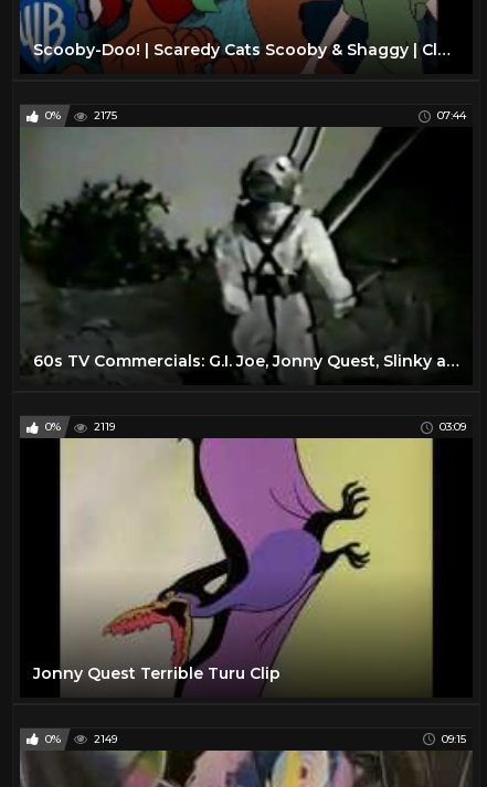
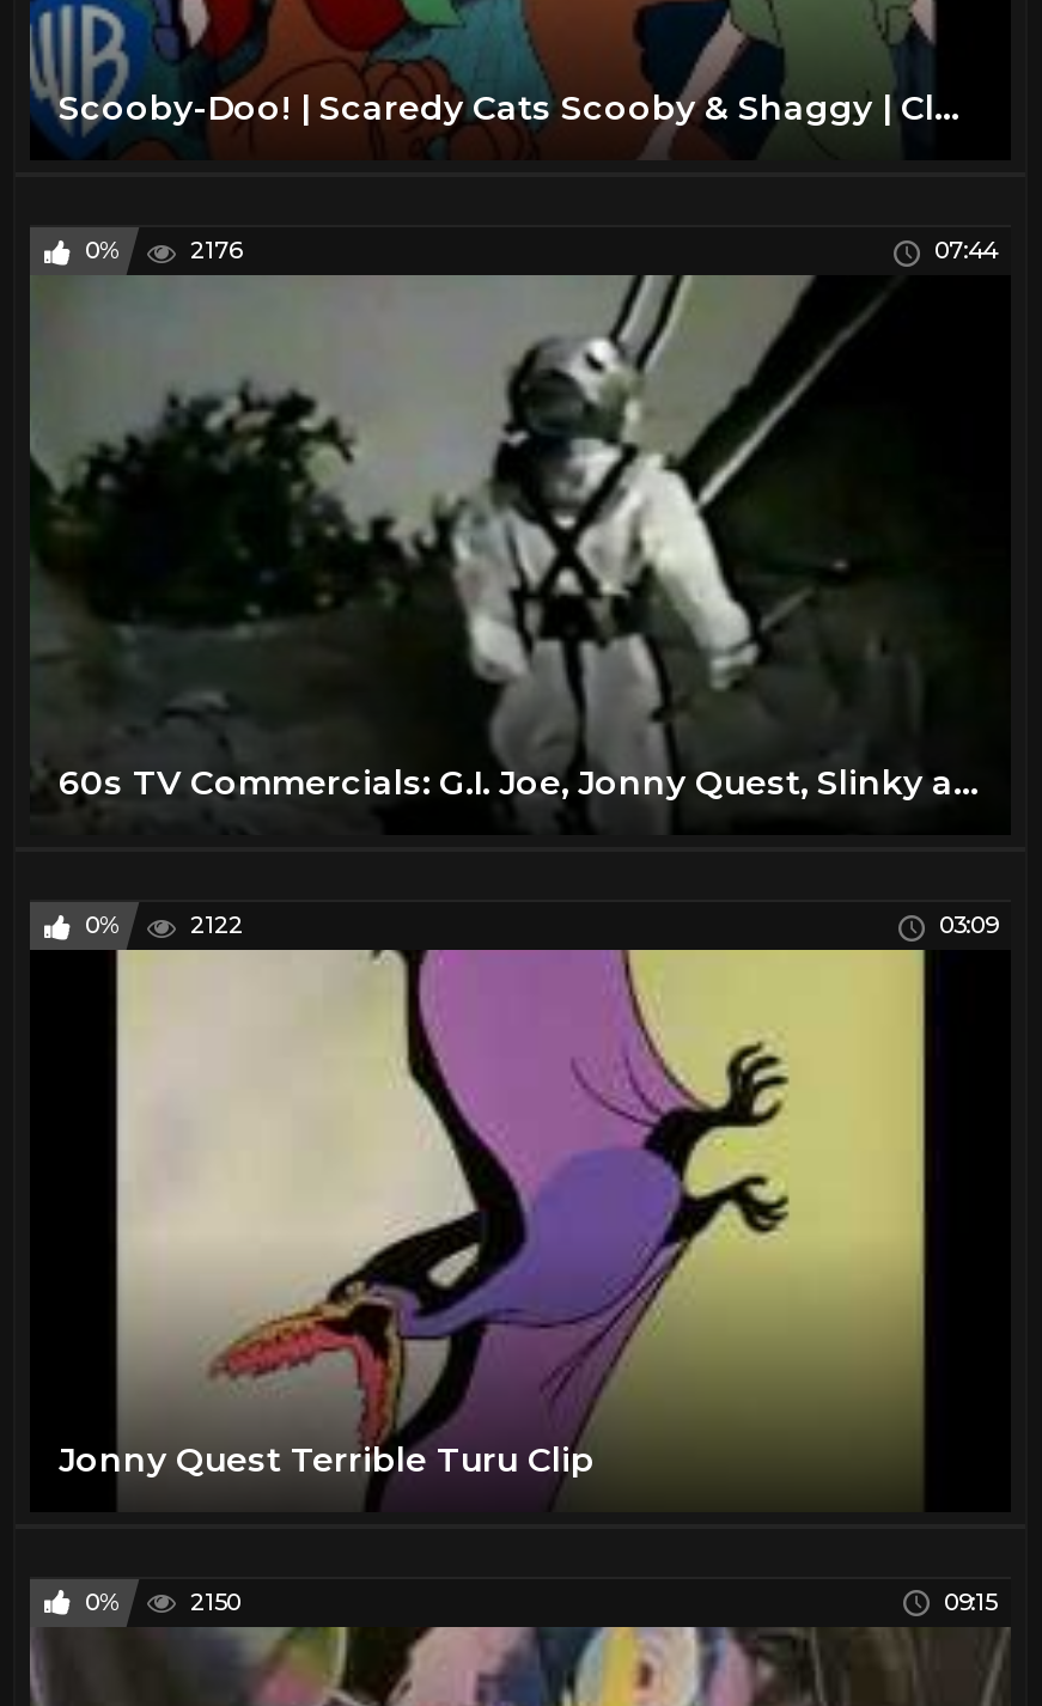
- 2175
+ 2176

- 2119
+ 2122

- 2149
+ 2150
